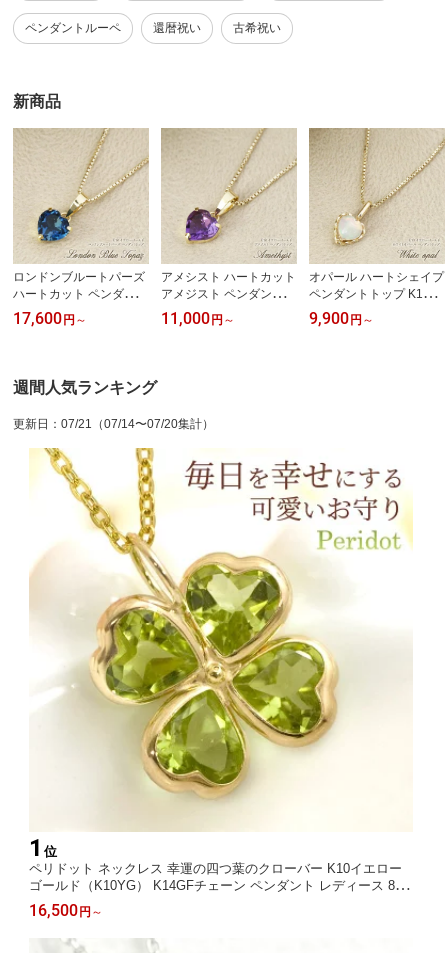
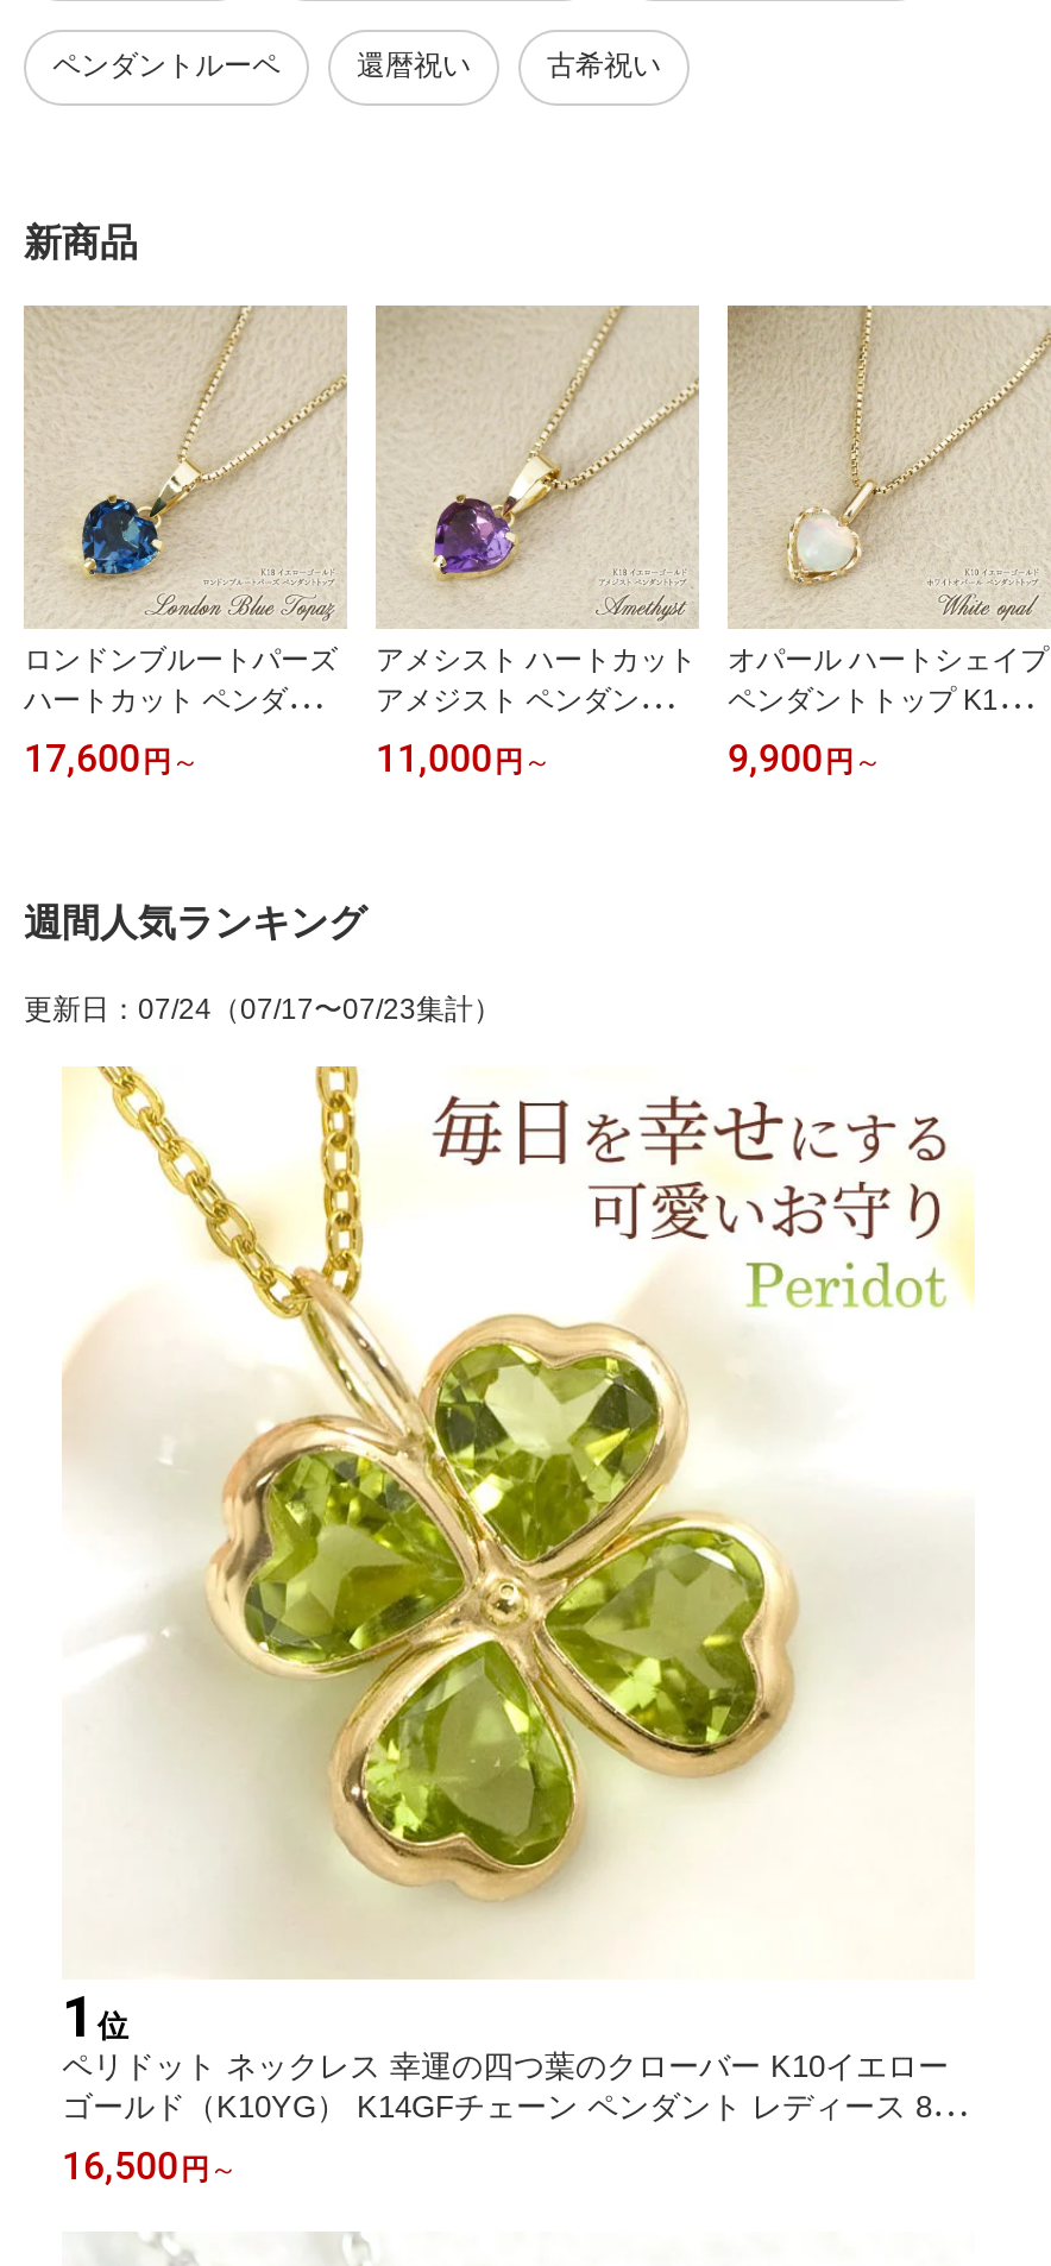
- 更新日：07/21（07/14〜07/20集計）
+ 更新日：07/24（07/17〜07/23集計）
